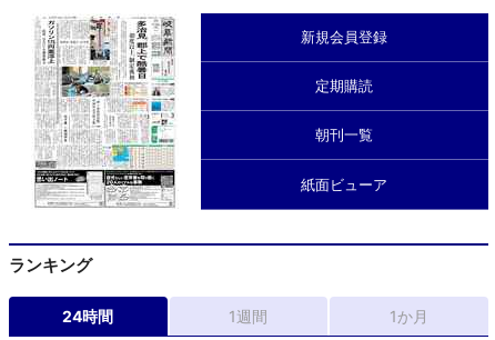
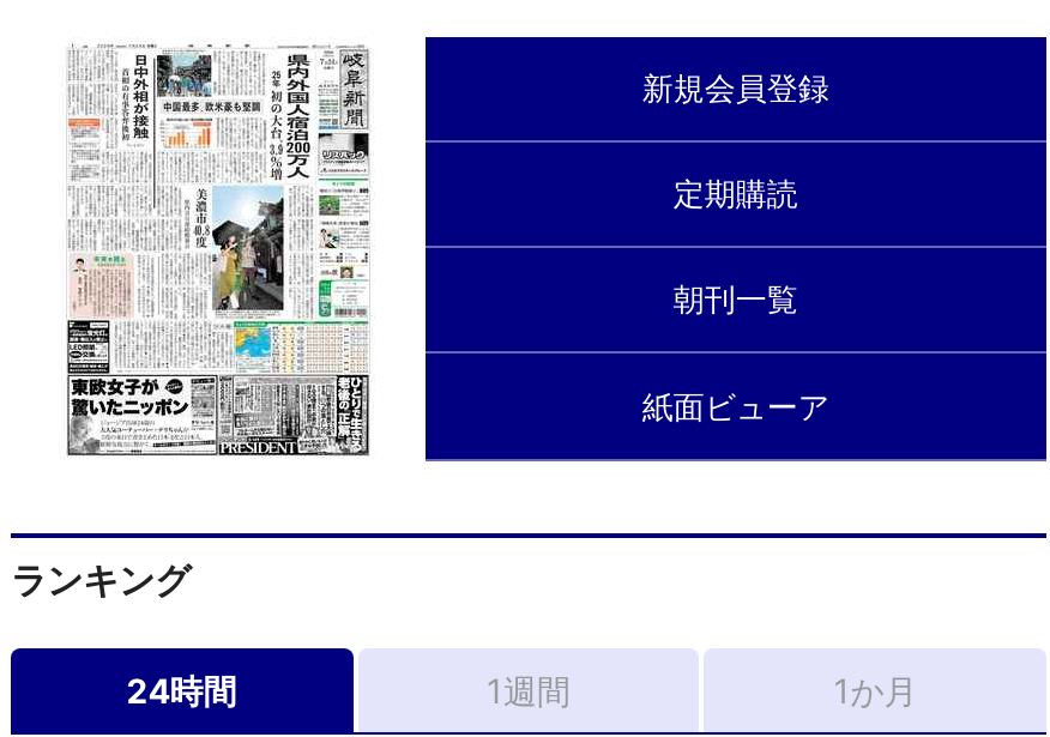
- [image]
+ [image]
